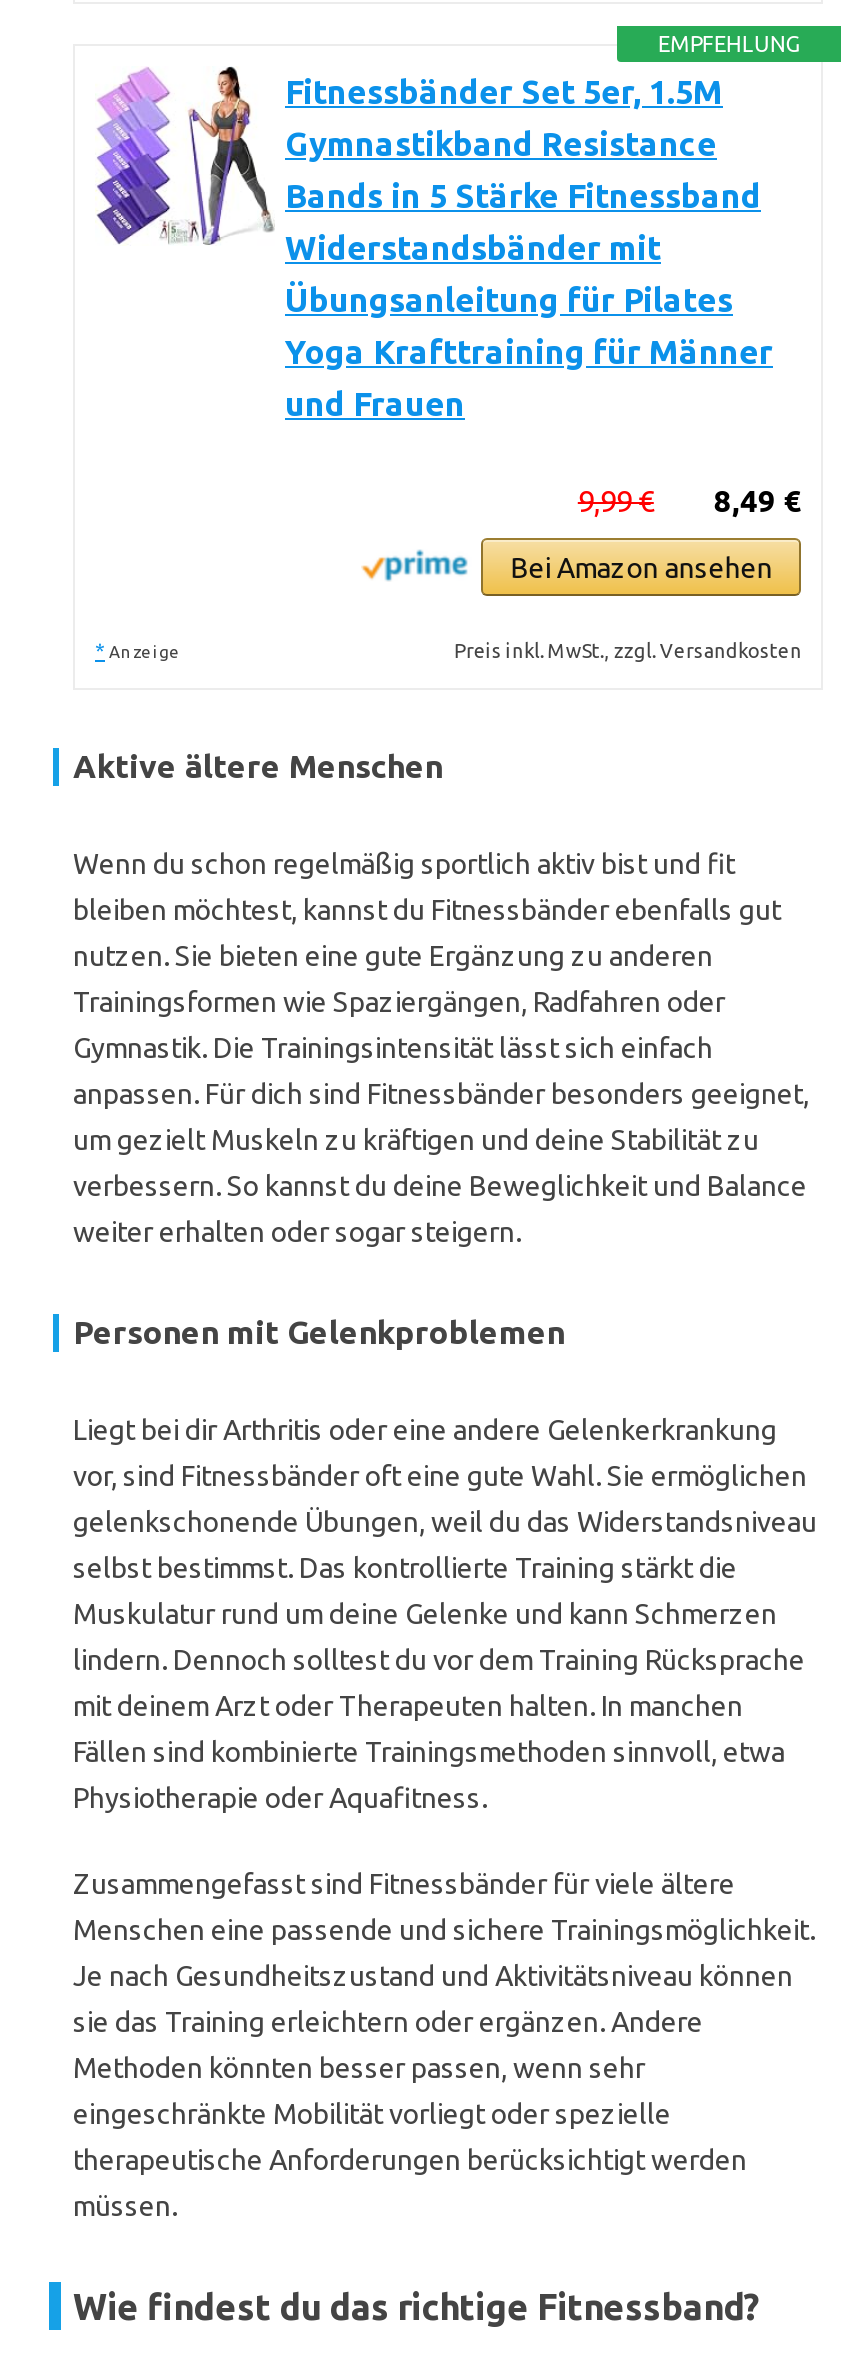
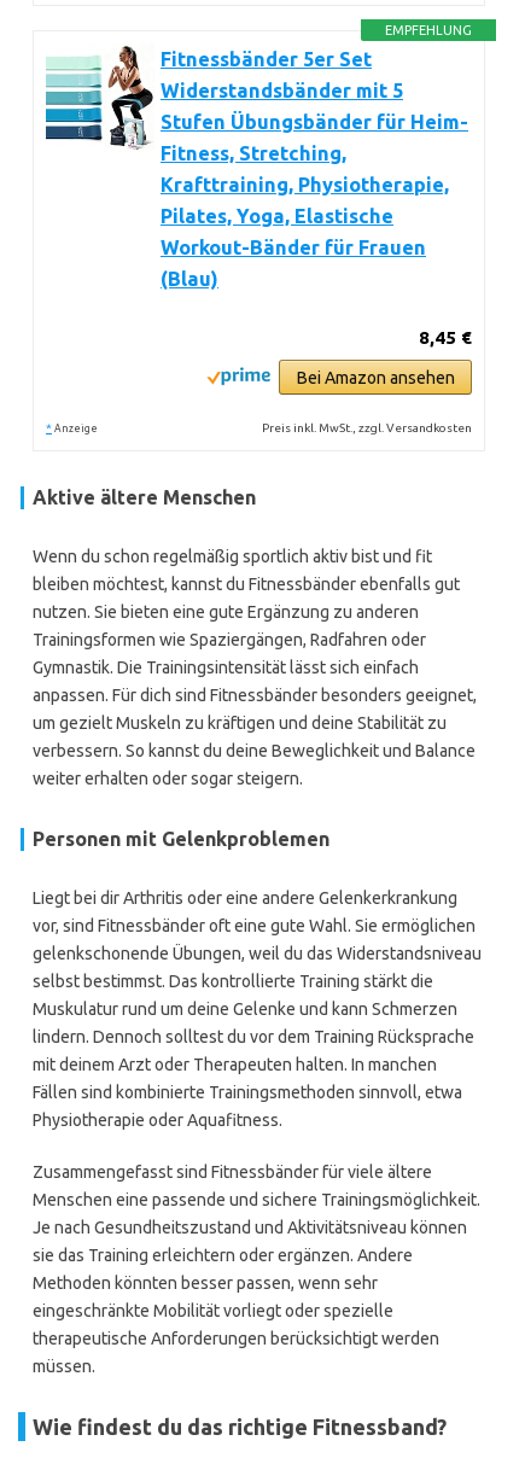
- [image]
- Fitnessbänder Set 5er, 1.5M
- Gymnastikband Resistance
- Bands in 5 Stärke Fitnessband
- Widerstandsbänder mit
- Übungsanleitung für Pilates
- Yoga Krafttraining für Männer
- und Frauen
+ [image]
+ Fitnessbänder 5er Set
+ Widerstandsbänder mit 5
+ Stufen Übungsbänder für Heim-
+ Fitness, Stretching,
+ Krafttraining, Physiotherapie,
+ Pilates, Yoga, Elastische
+ Workout-Bänder für Frauen
+ (Blau)

- 8,49 €
- 9,99 €
+ 8,45 €
